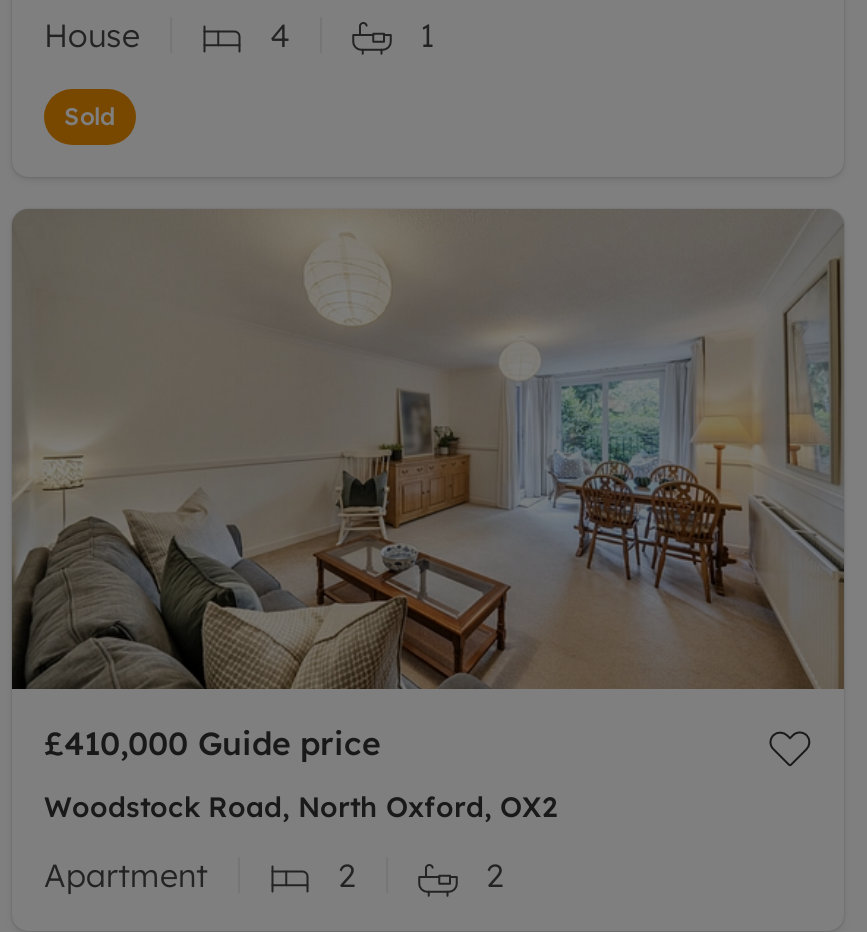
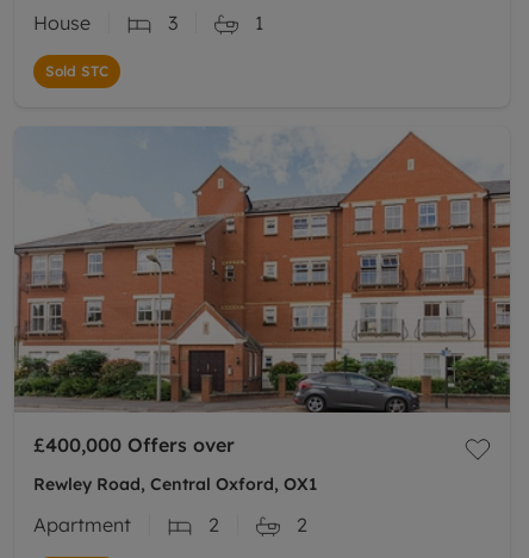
- 4
+ 3

- Sold
+ Sold STC

- [image]
- £410,000 Guide price
+ [image]
+ £400,000 Offers over

- Woodstock Road, North Oxford, OX2
+ Rewley Road, Central Oxford, OX1
